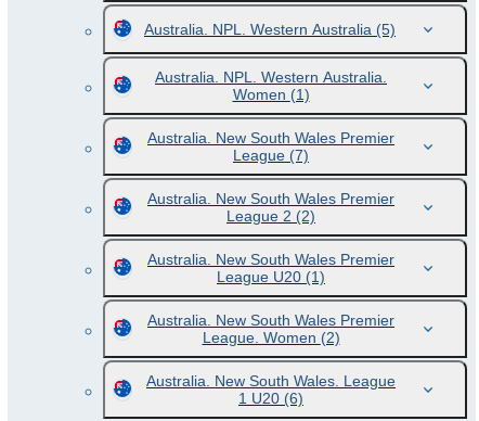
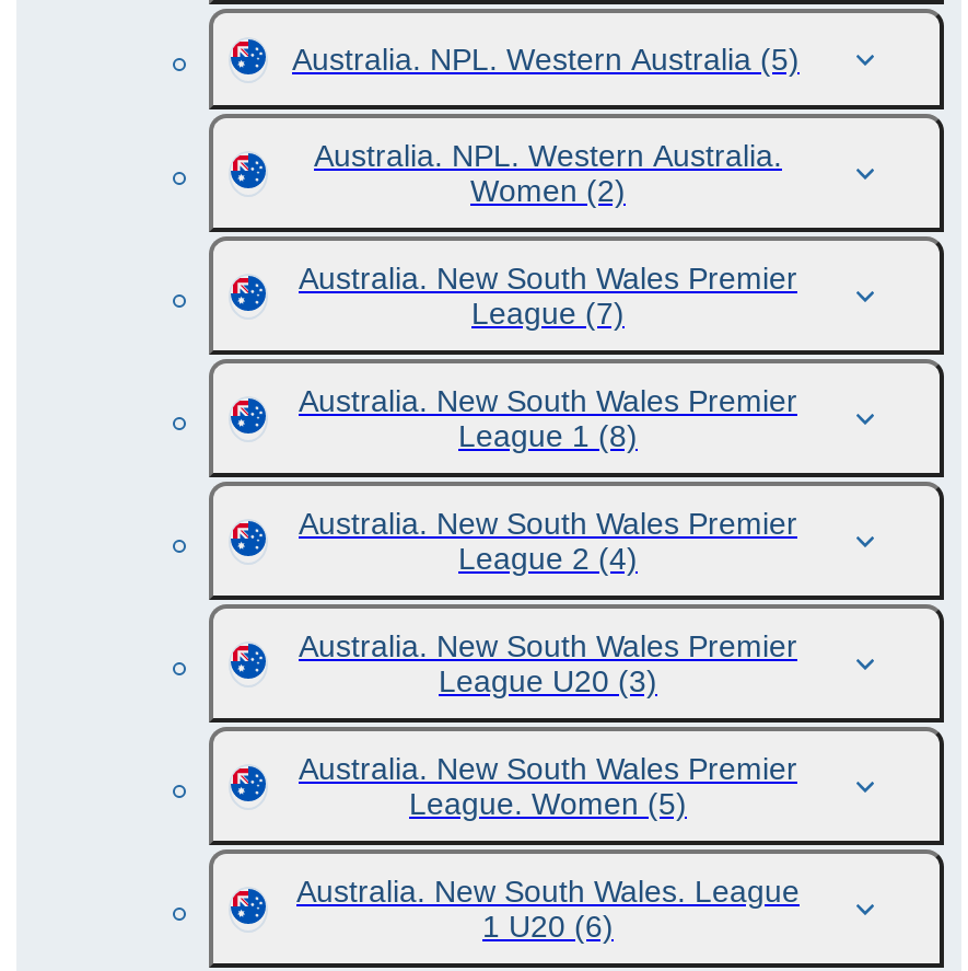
- Women (1)
+ Women (2)

- League 2 (2)
+ League 1 (8)

- League U20 (1)
+ League 2 (4)

- League. Women (2)
+ League U20 (3)
+ Australia. New South Wales Premier
+ League. Women (5)
